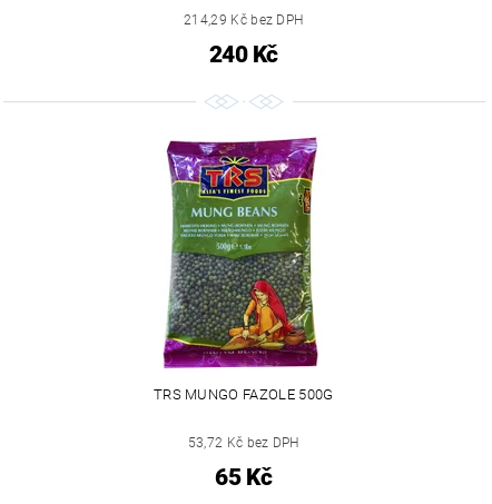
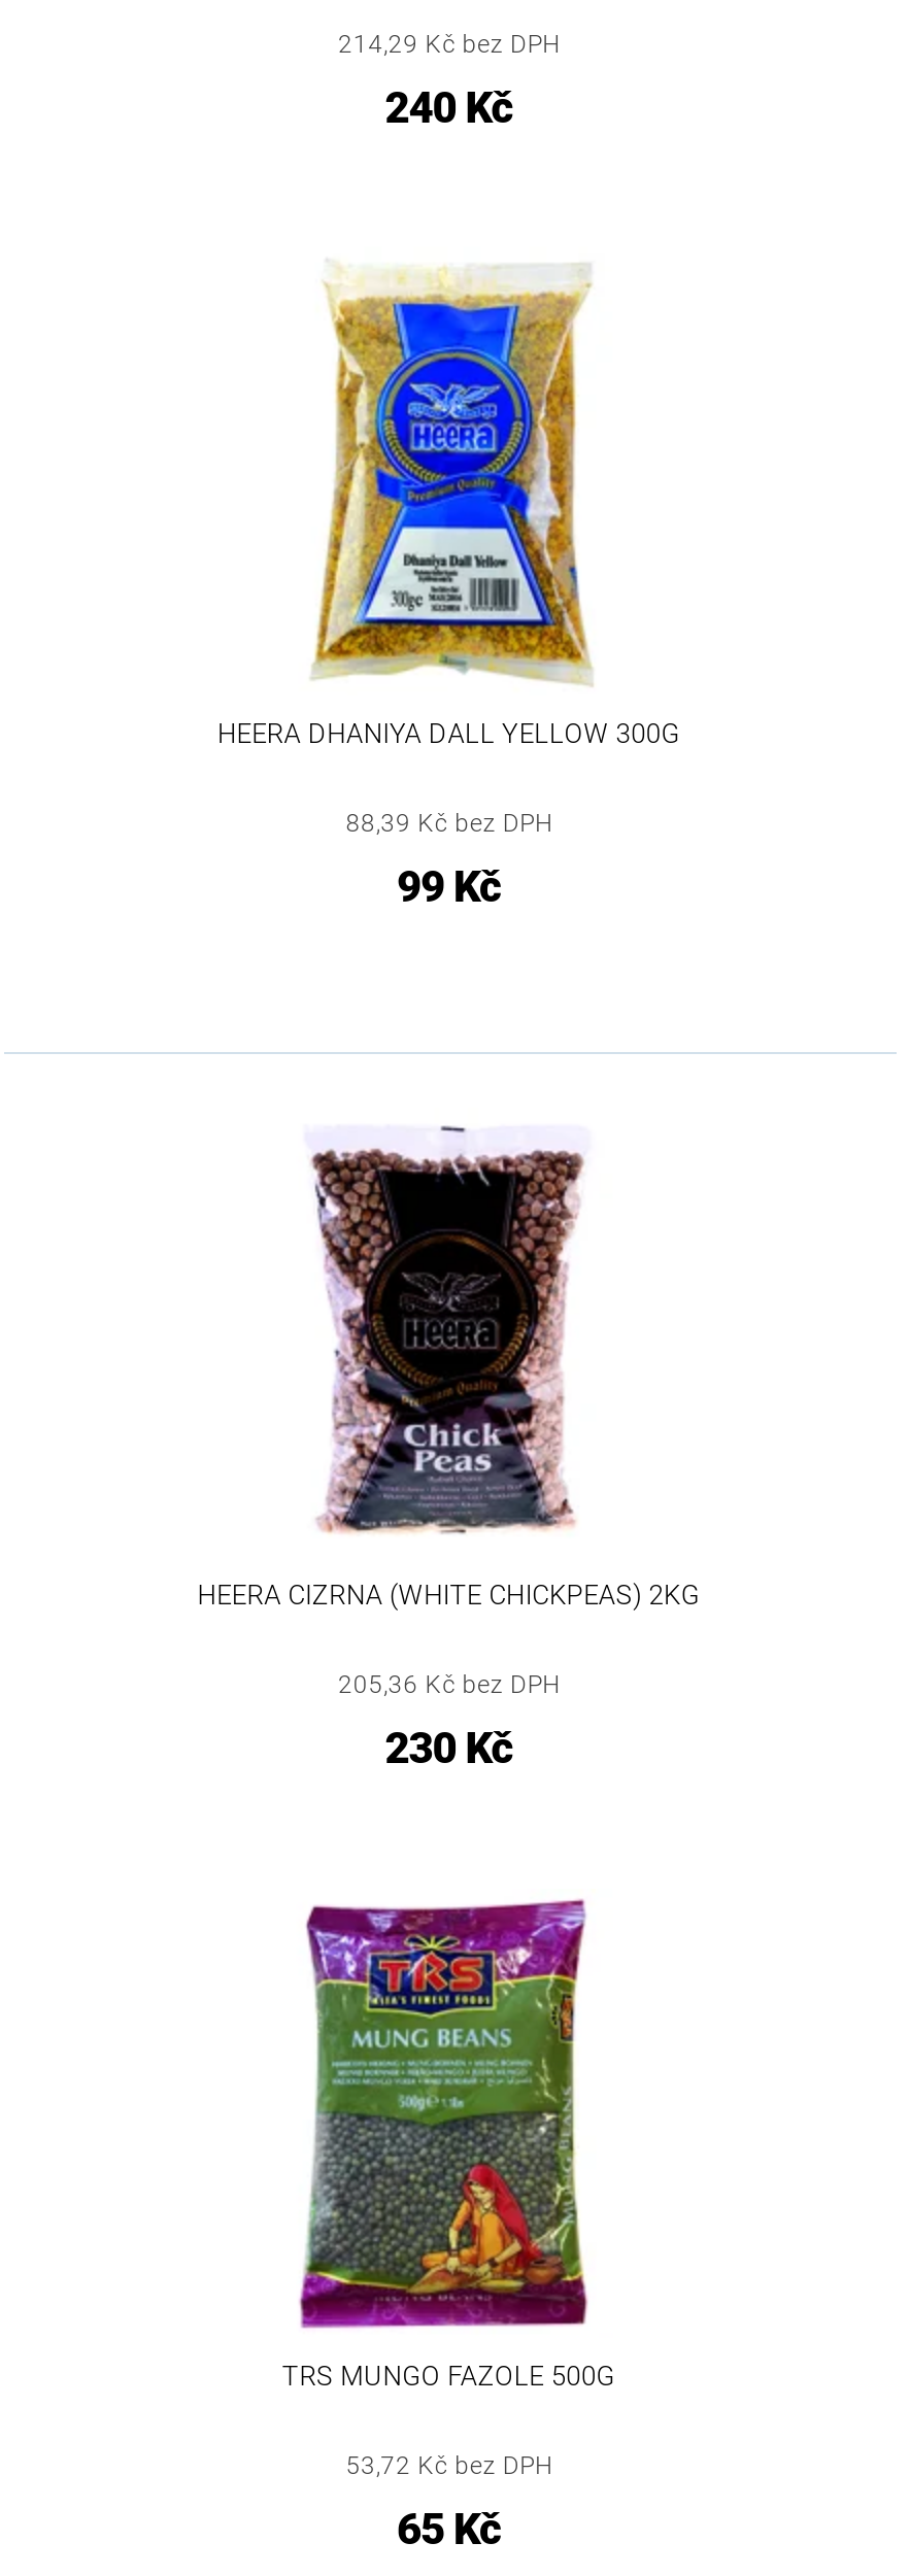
+ [image]
+ HEERA CIZRNA (WHITE CHICKPEAS) 2KG
+ 205,36 Kč bez DPH
+ 230 Kč

+ [image]
+ HEERA DHANIYA DALL YELLOW 300G
+ 88,39 Kč bez DPH
+ 99 Kč
